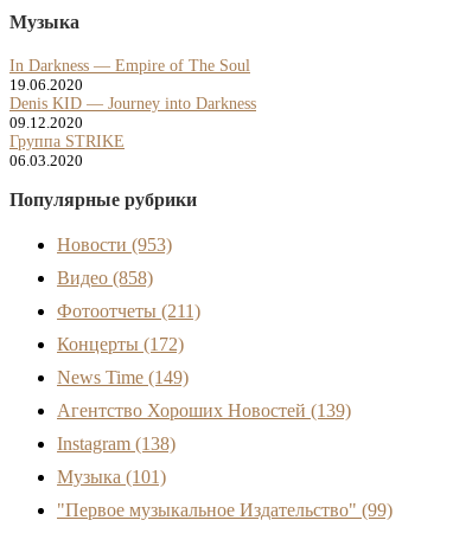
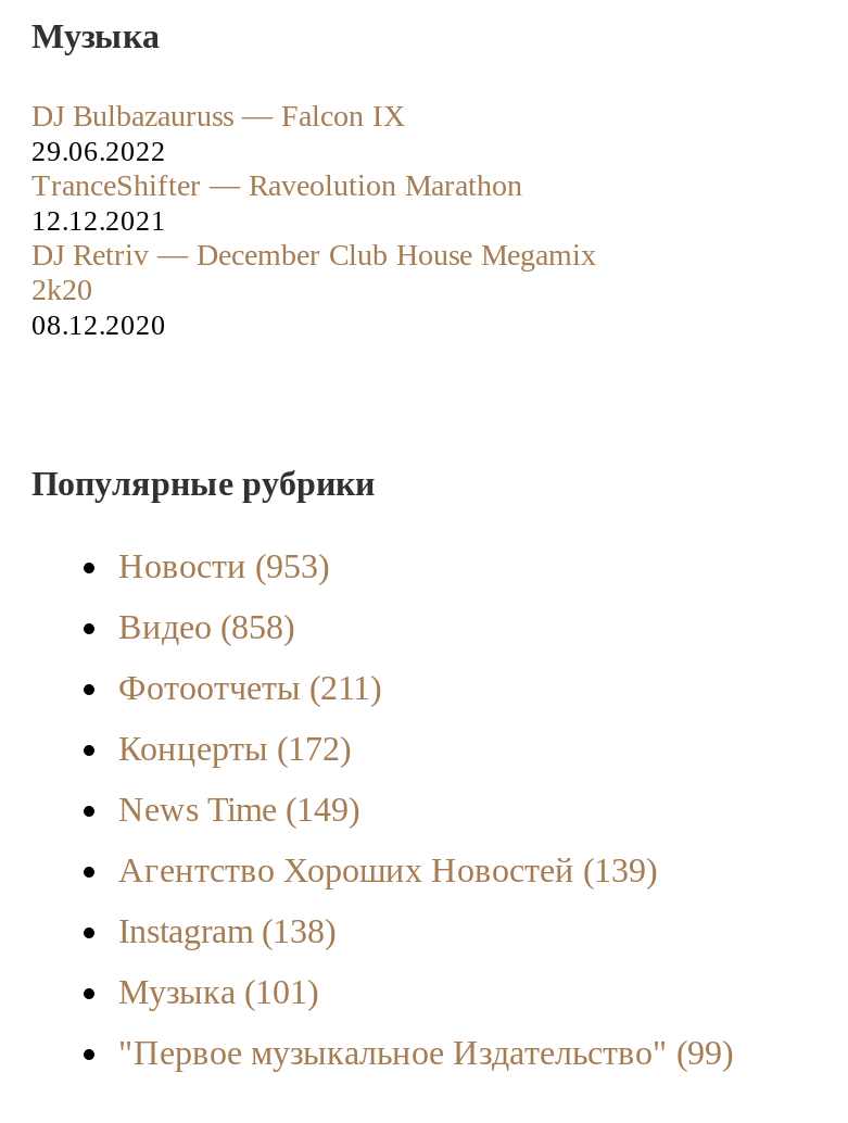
- In Darkness — Empire of The Soul
- 19.06.2020
- Denis KID — Journey into Darkness
- 09.12.2020
- Группа STRIKE
- 06.03.2020
+ DJ Bulbazauruss — Falcon IX
+ 29.06.2022
+ TranceShifter — Raveolution Marathon
+ 12.12.2021
+ DJ Retriv — December Club House Megamix
+ 2k20
+ 08.12.2020
